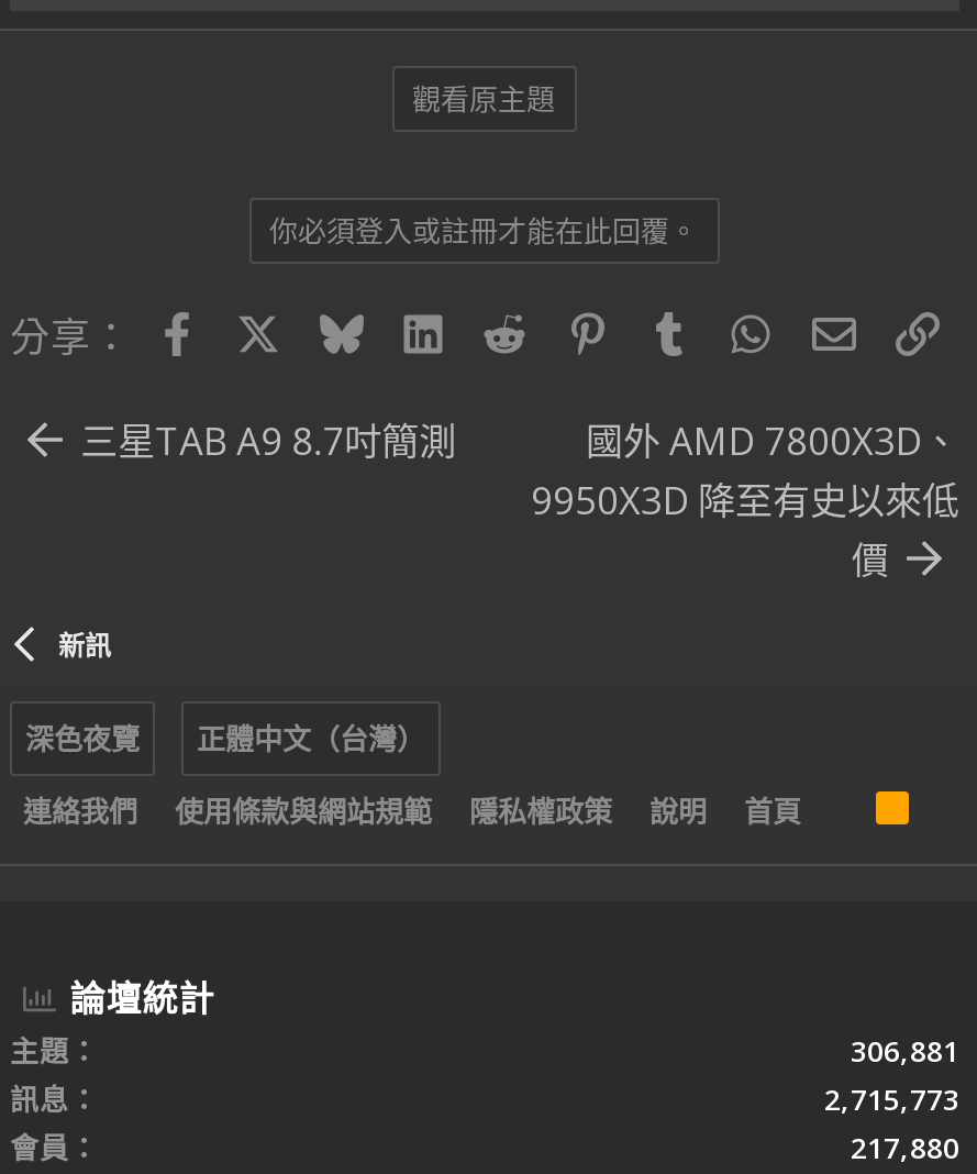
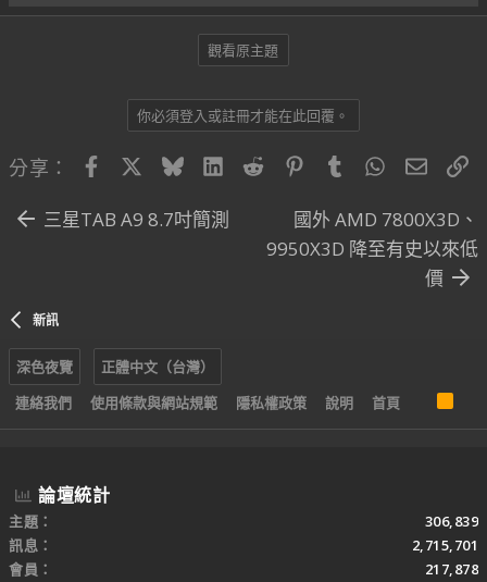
- 306,881
+ 306,839

- 2,715,773
+ 2,715,701

- 217,880
+ 217,878
